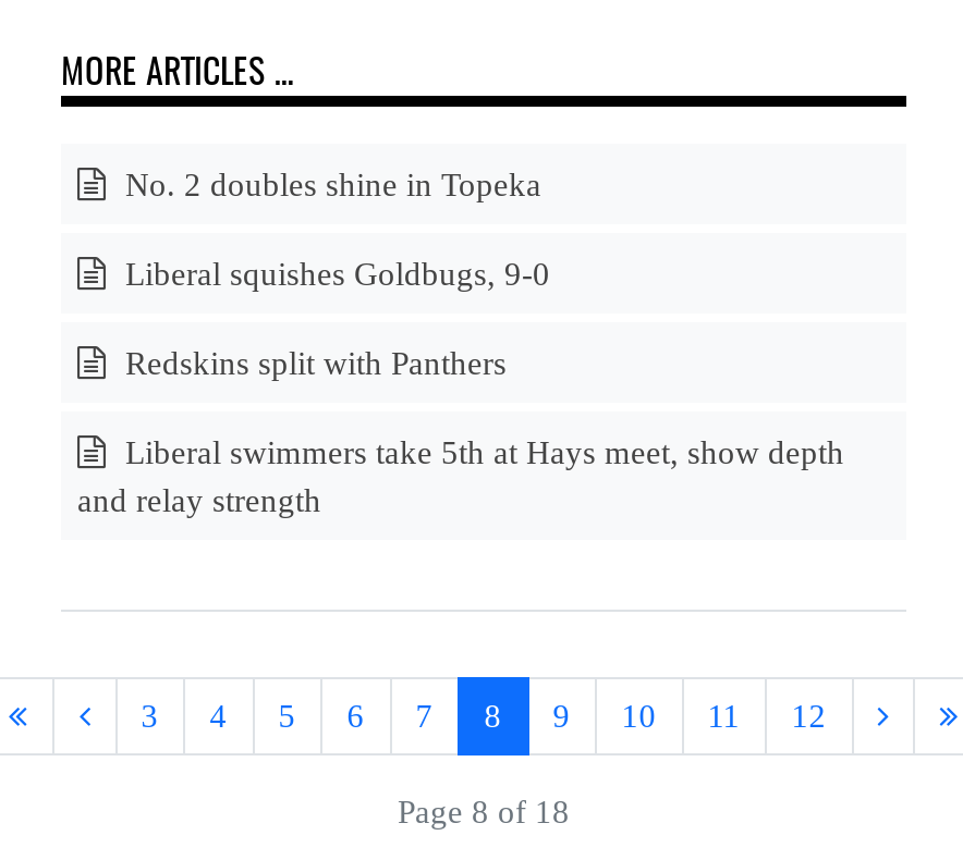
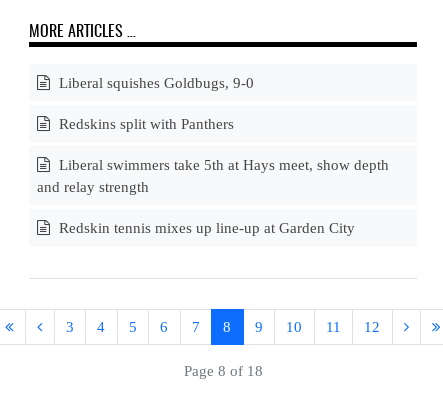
- No. 2 doubles shine in Topeka

moved up: Liberal squishes Goldbugs, 9-0 | Redskins split with Panthers | Liberal swimmers take 5th at Hays meet, show depth | and relay strength

+ Redskin tennis mixes up line-up at Garden City
